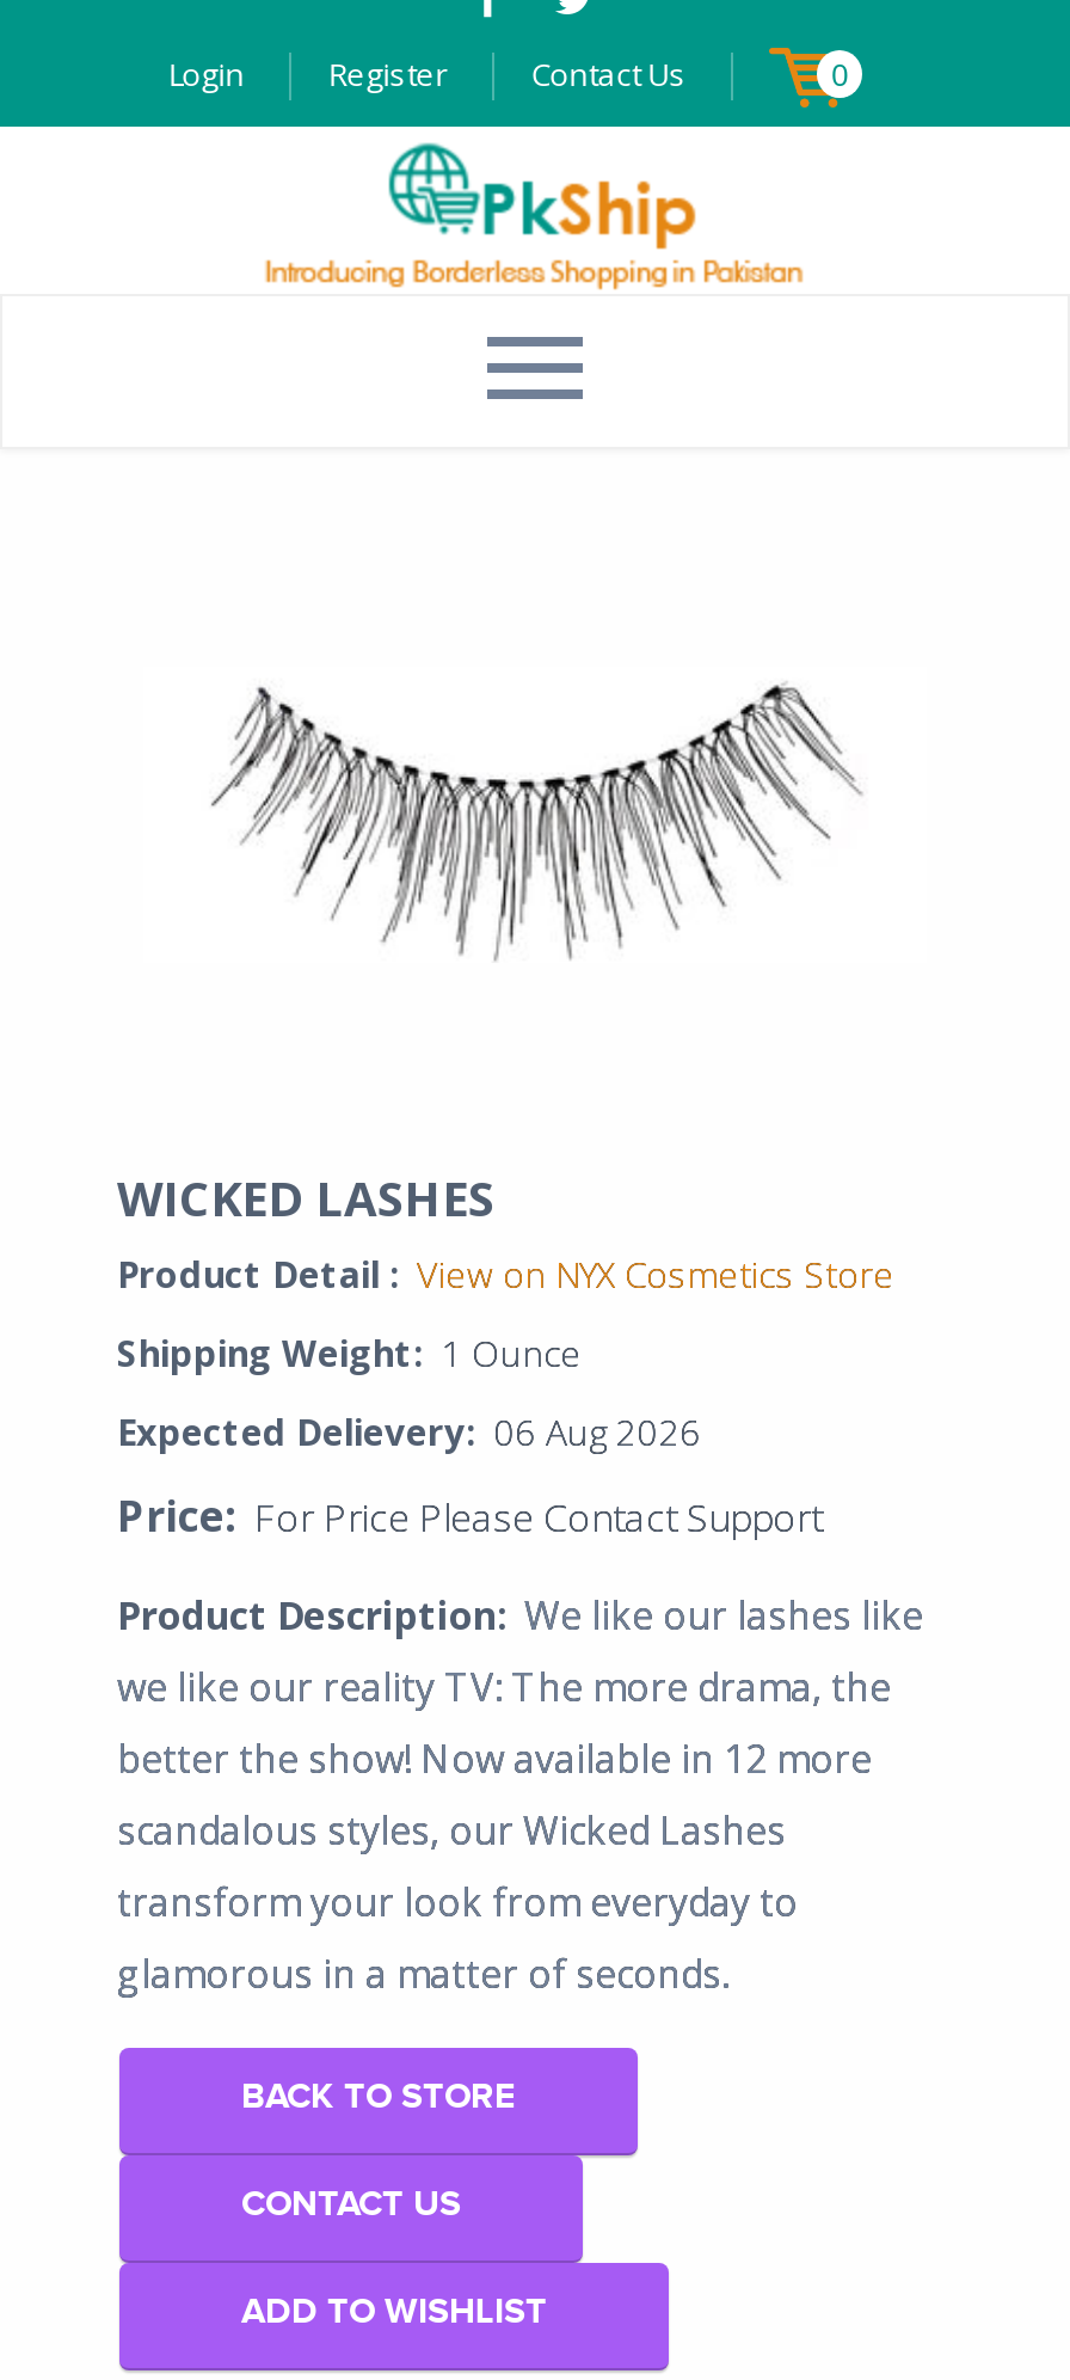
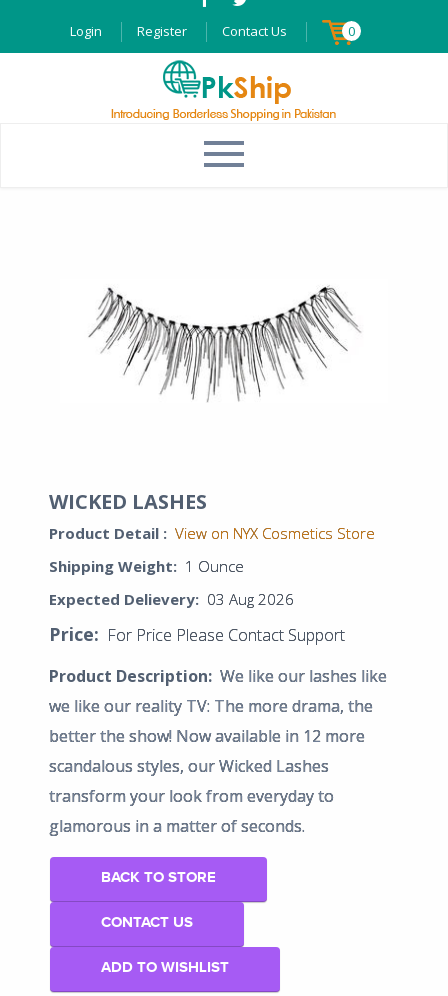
- Expected Delievery: 06 Aug 2026
+ Expected Delievery: 03 Aug 2026
